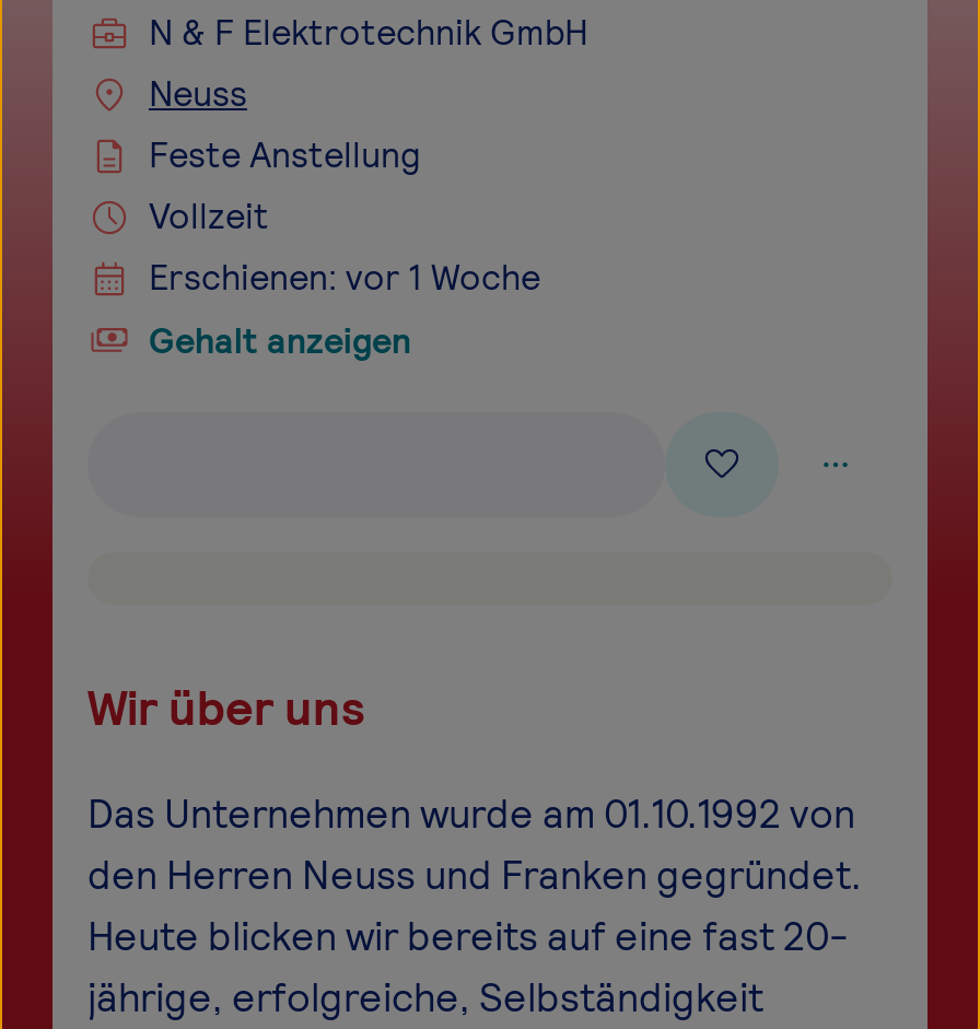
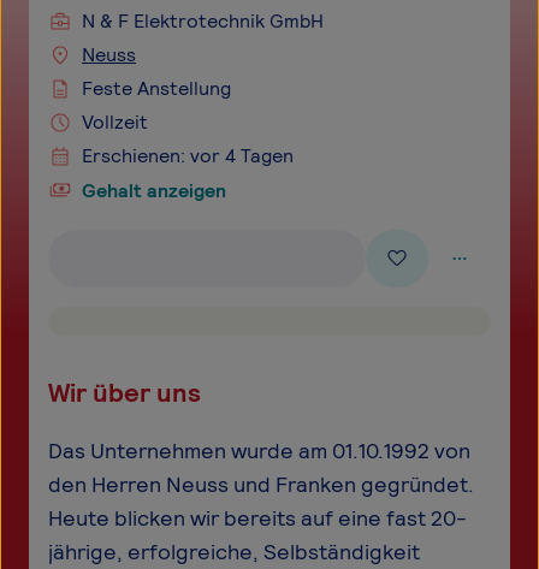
- Erschienen: vor 1 Woche
+ Erschienen: vor 4 Tagen
